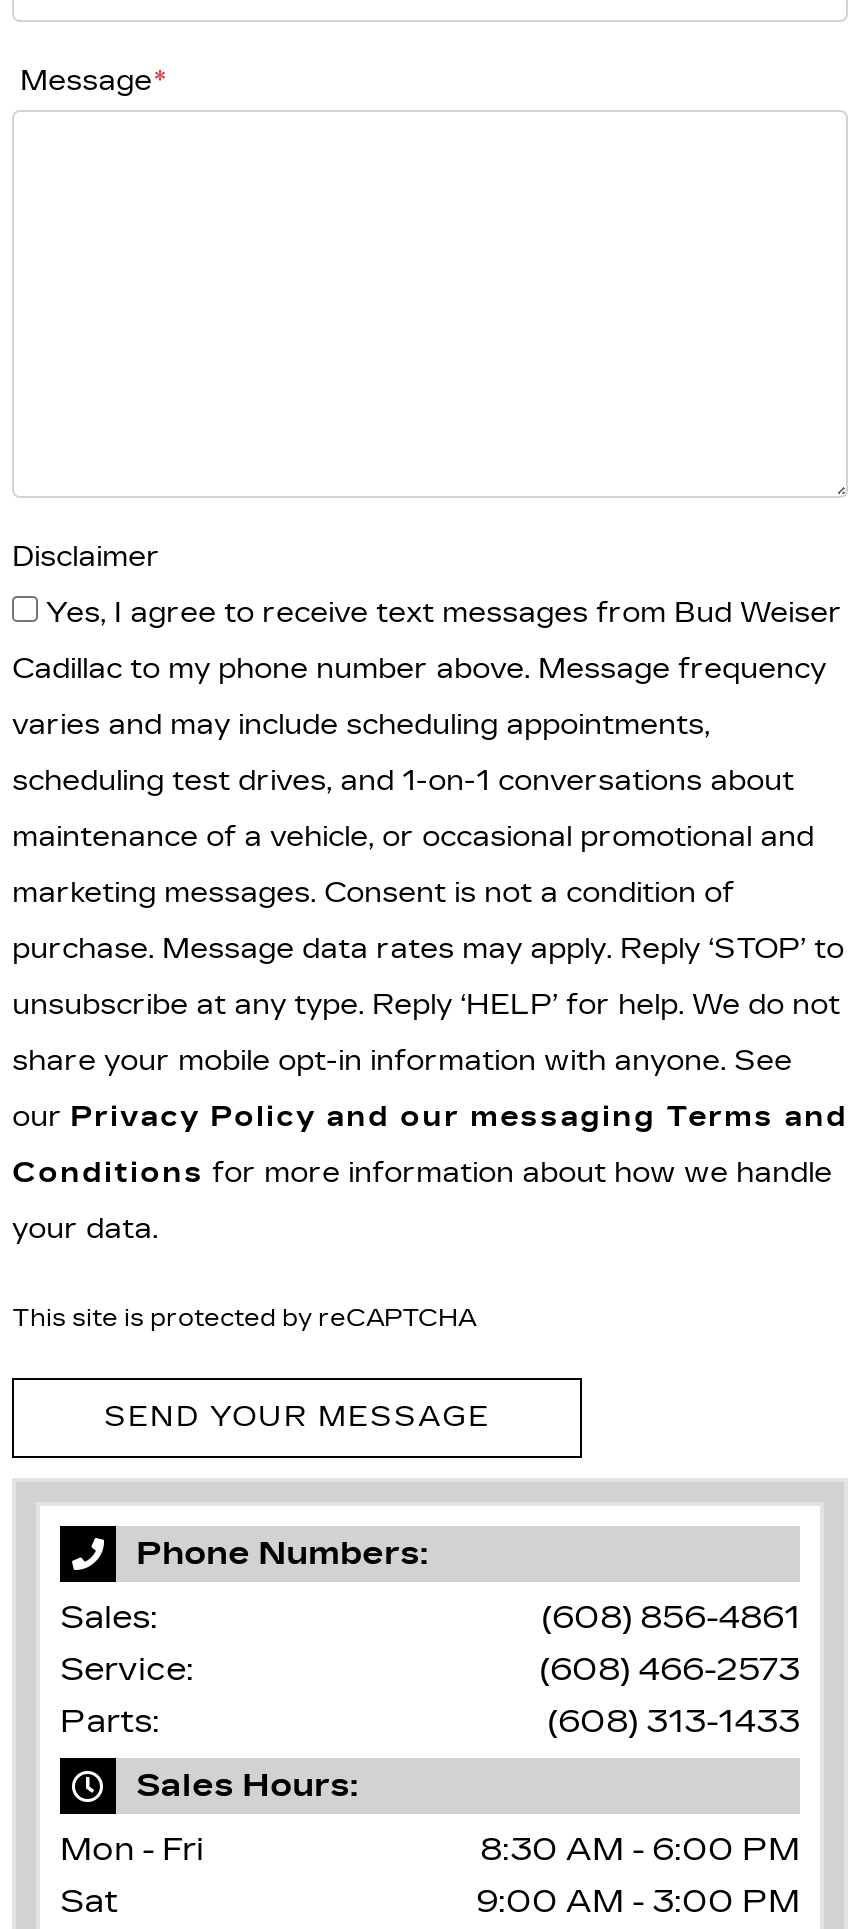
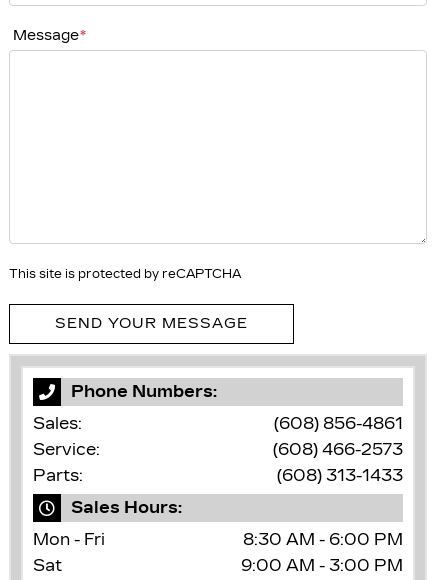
- Disclaimer
- Yes, I agree to receive text messages from Bud Weiser
- Cadillac to my phone number above. Message frequency
- varies and may include scheduling appointments,
- scheduling test drives, and 1-on-1 conversations about
- maintenance of a vehicle, or occasional promotional and
- marketing messages. Consent is not a condition of
- purchase. Message data rates may apply. Reply ‘STOP’ to
- unsubscribe at any type. Reply ‘HELP’ for help. We do not
- share your mobile opt-in information with anyone. See
- our Privacy Policy and our messaging Terms and
- Conditions for more information about how we handle
- your data.
